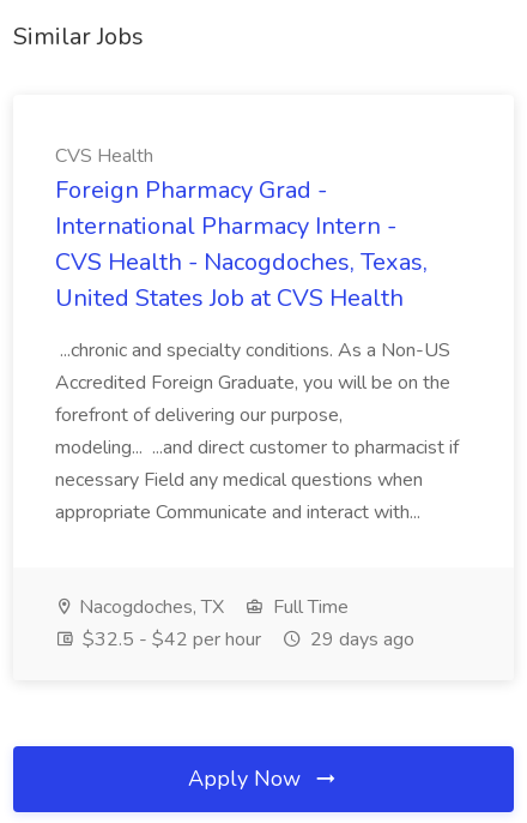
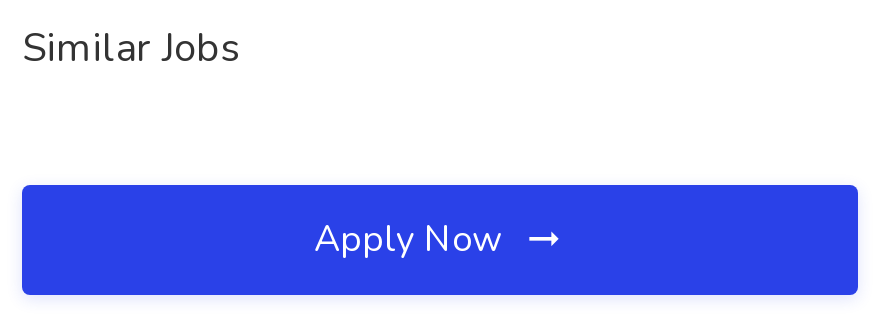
- CVS Health
- Foreign Pharmacy Grad -
- International Pharmacy Intern -
- CVS Health - Nacogdoches, Texas,
- United States Job at CVS Health
- ...chronic and specialty conditions. As a Non-US
- Accredited Foreign Graduate, you will be on the
- forefront of delivering our purpose,
- modeling... ...and direct customer to pharmacist if
- necessary Field any medical questions when
- appropriate Communicate and interact with...

- Nacogdoches, TX
- Full Time
- $32.5 - $42 per hour
- 29 days ago
